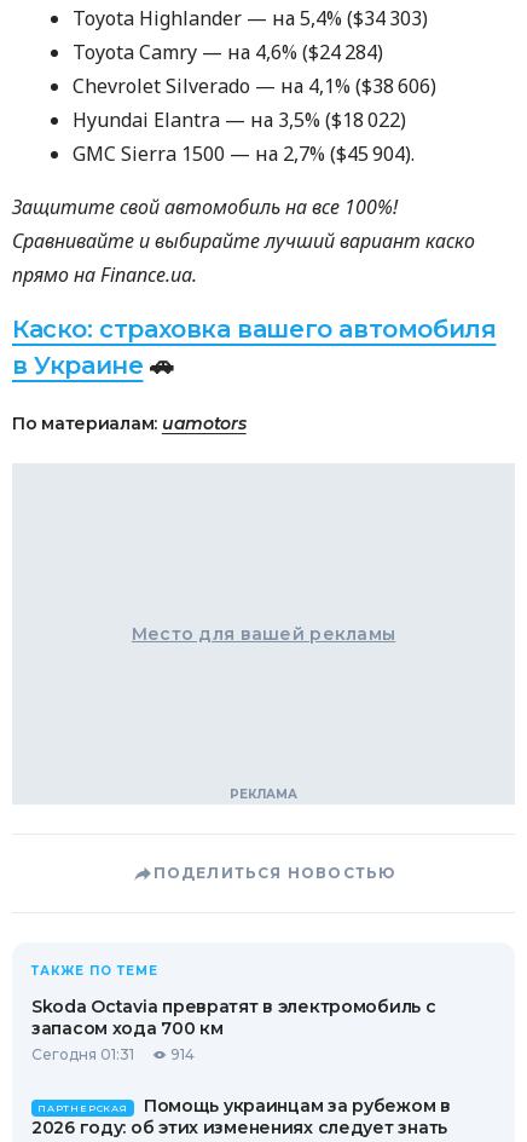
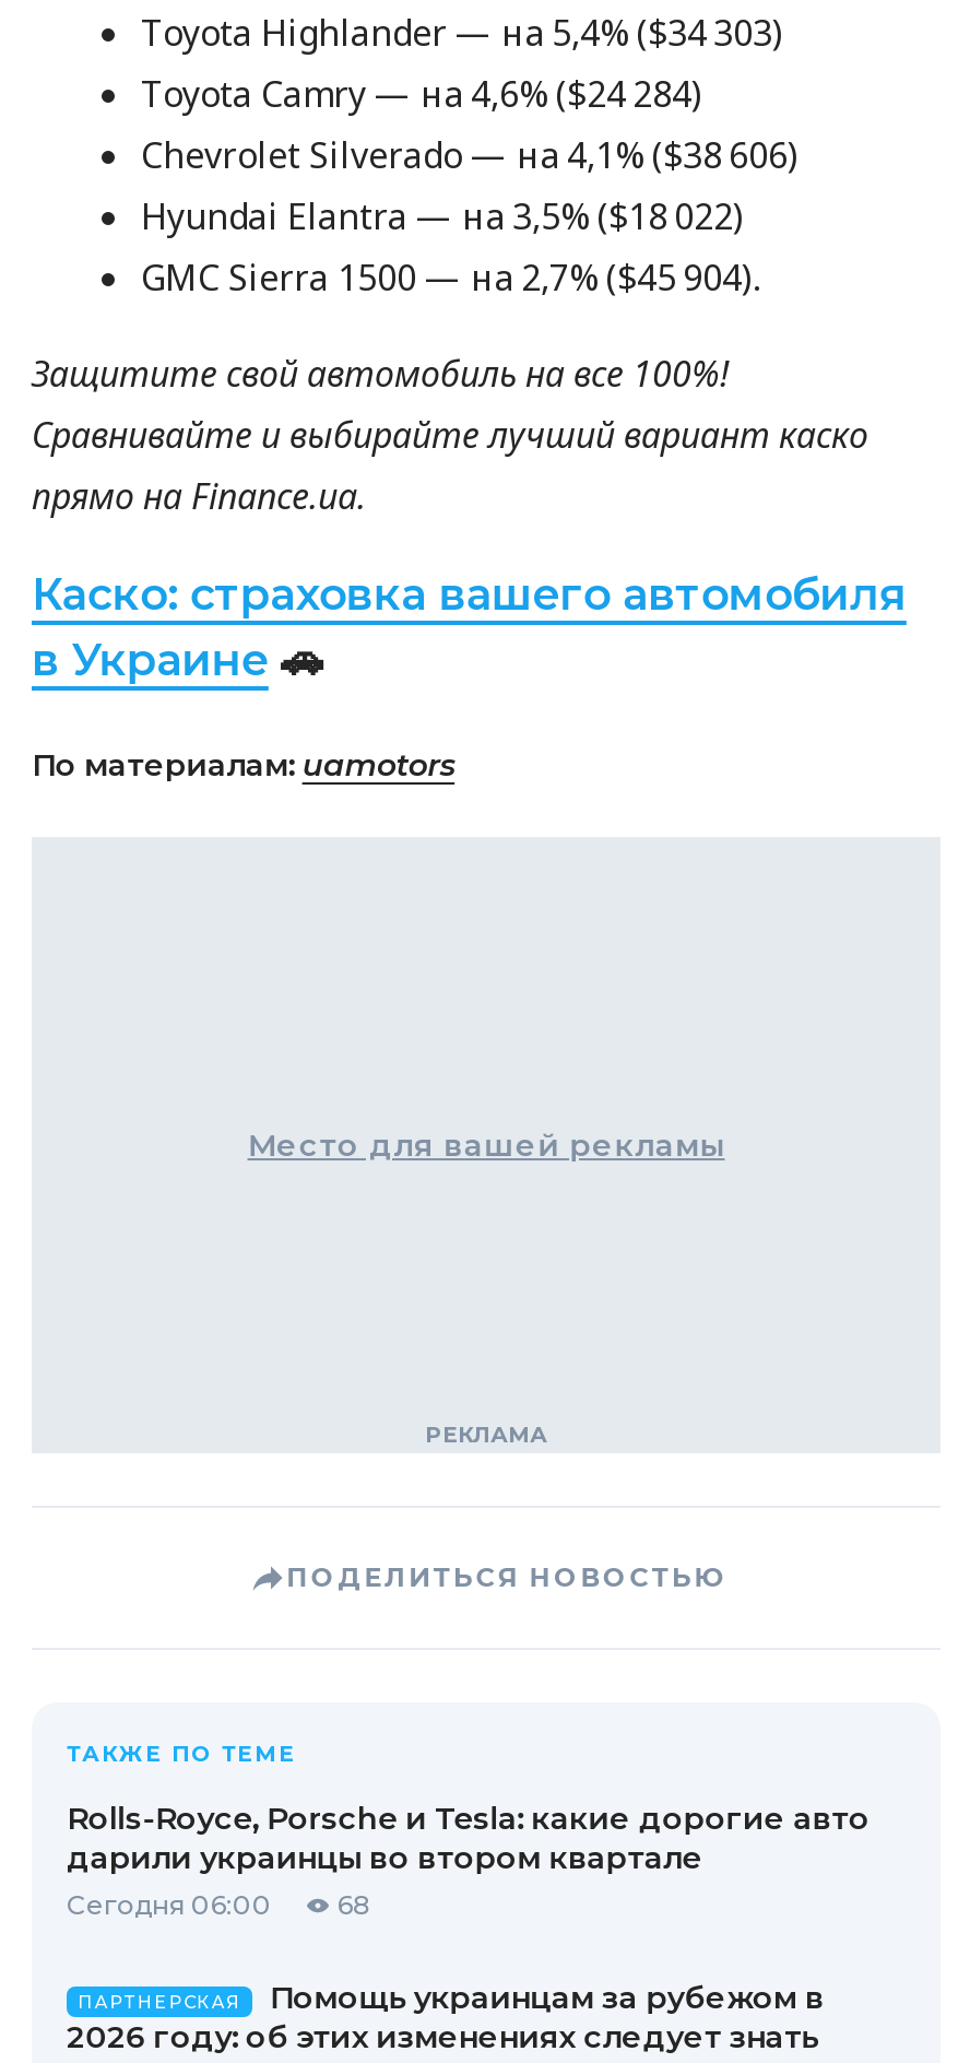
- Skoda Octavia превратят в электромобиль с
- запасом хода 700 км
- Сегодня 01:31
- 914
+ Rolls-Royce, Porsche и Tesla: какие дорогие авто
+ дарили украинцы во втором квартале
+ Сегодня 06:00
+ 68
